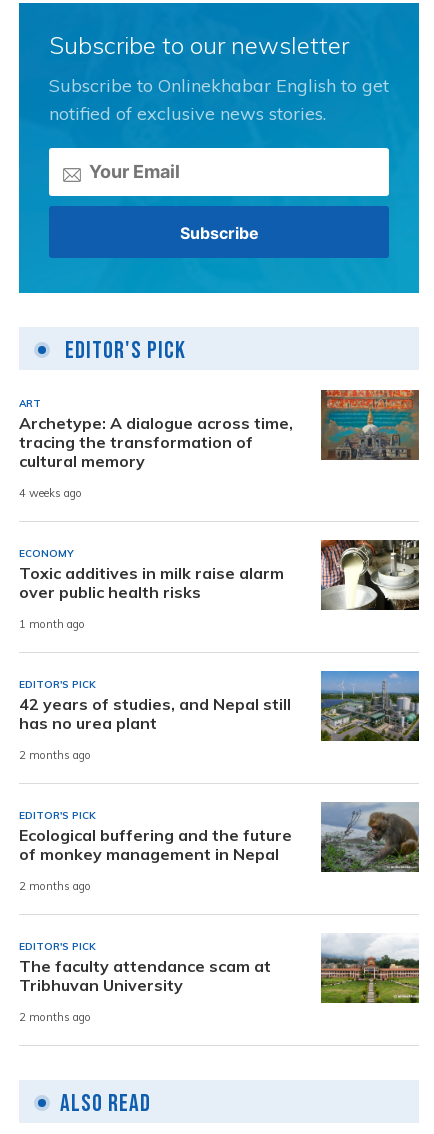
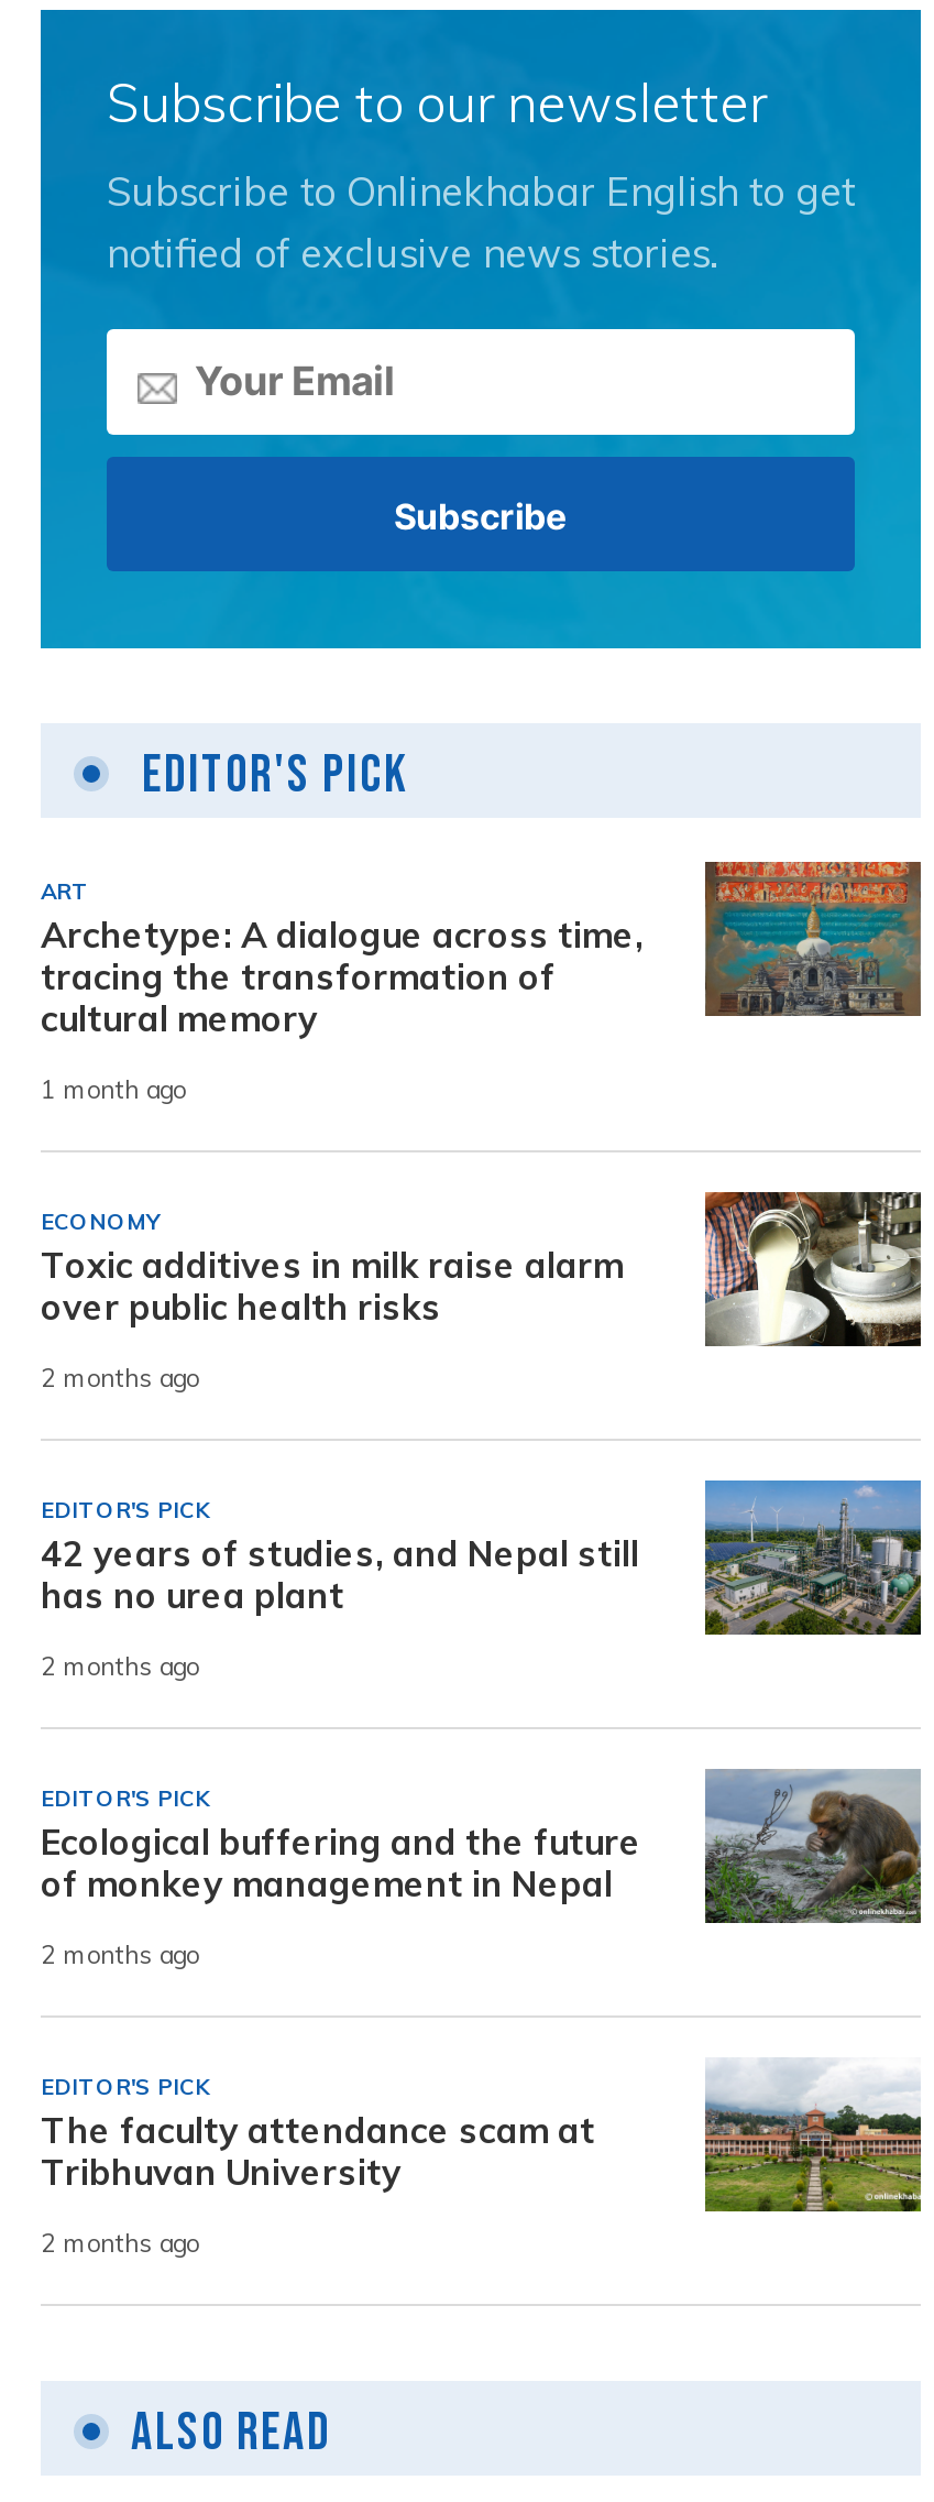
- 4 weeks ago
+ 1 month ago

- 1 month ago
+ 2 months ago
